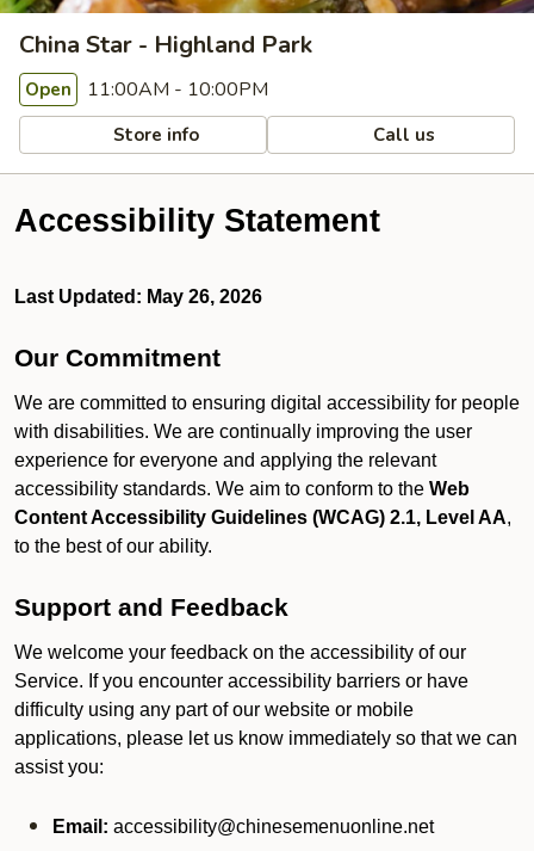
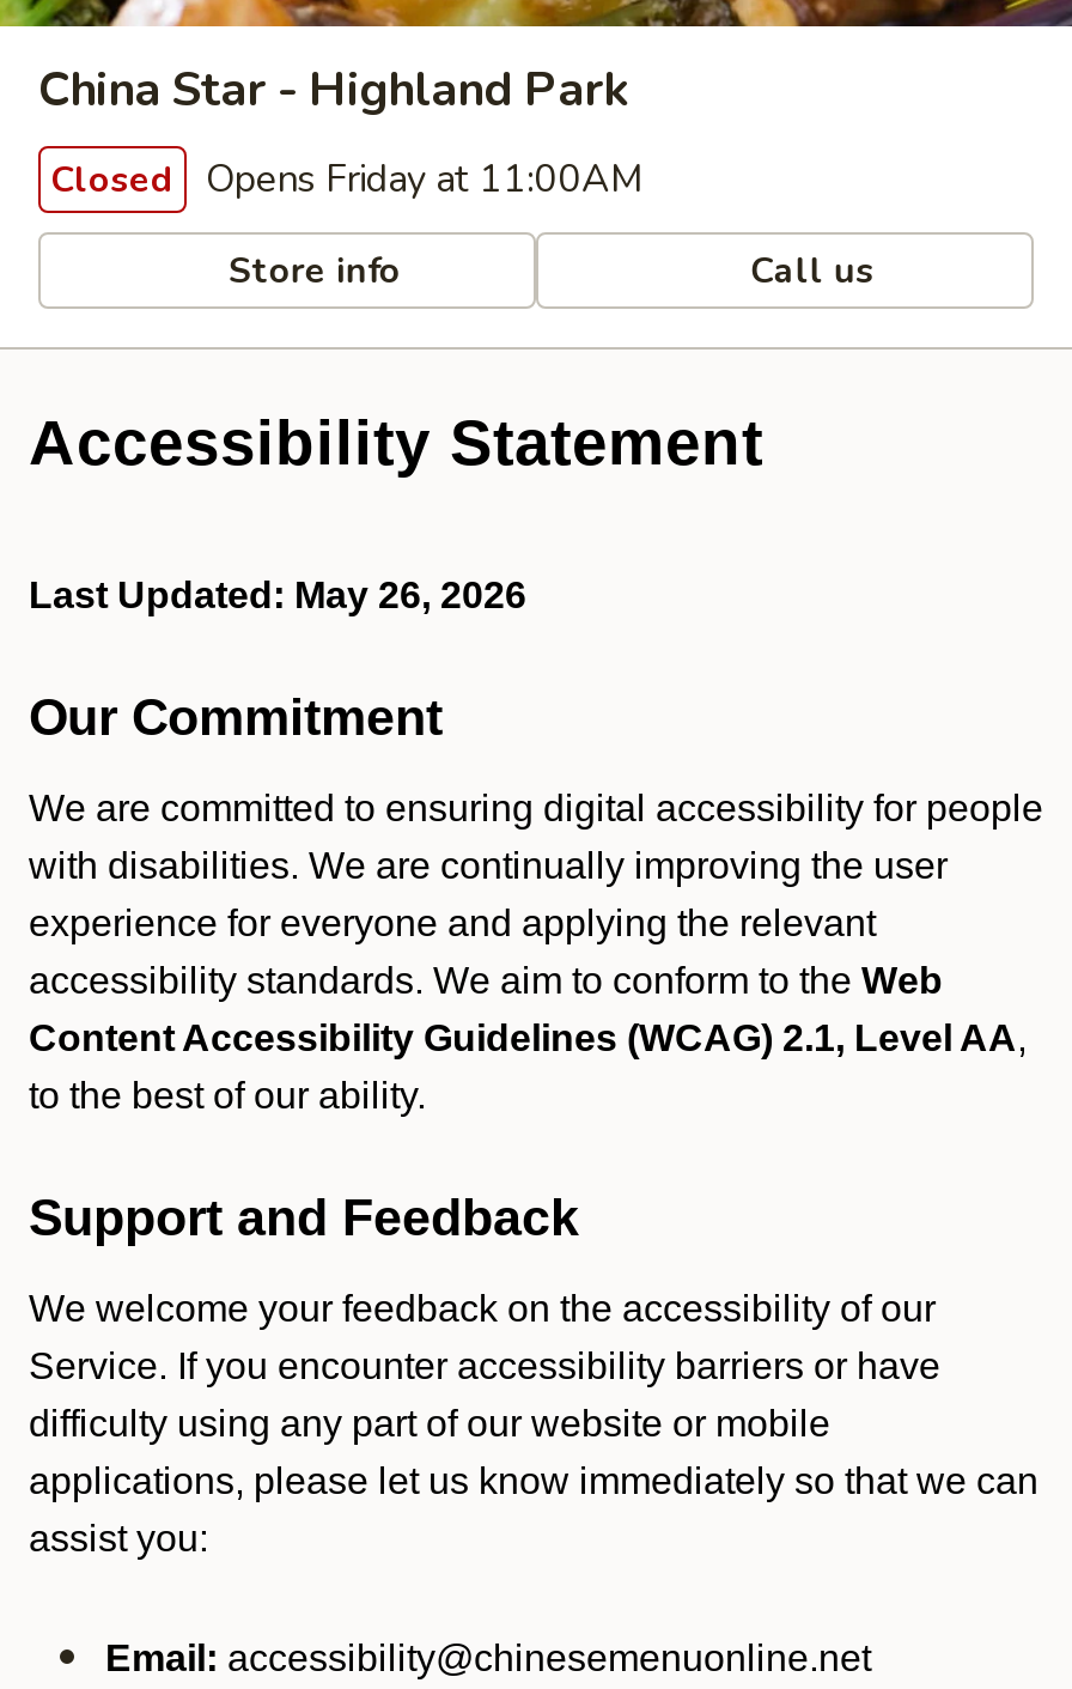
- Open 11:00AM - 10:00PM
+ Closed Opens Friday at 11:00AM
